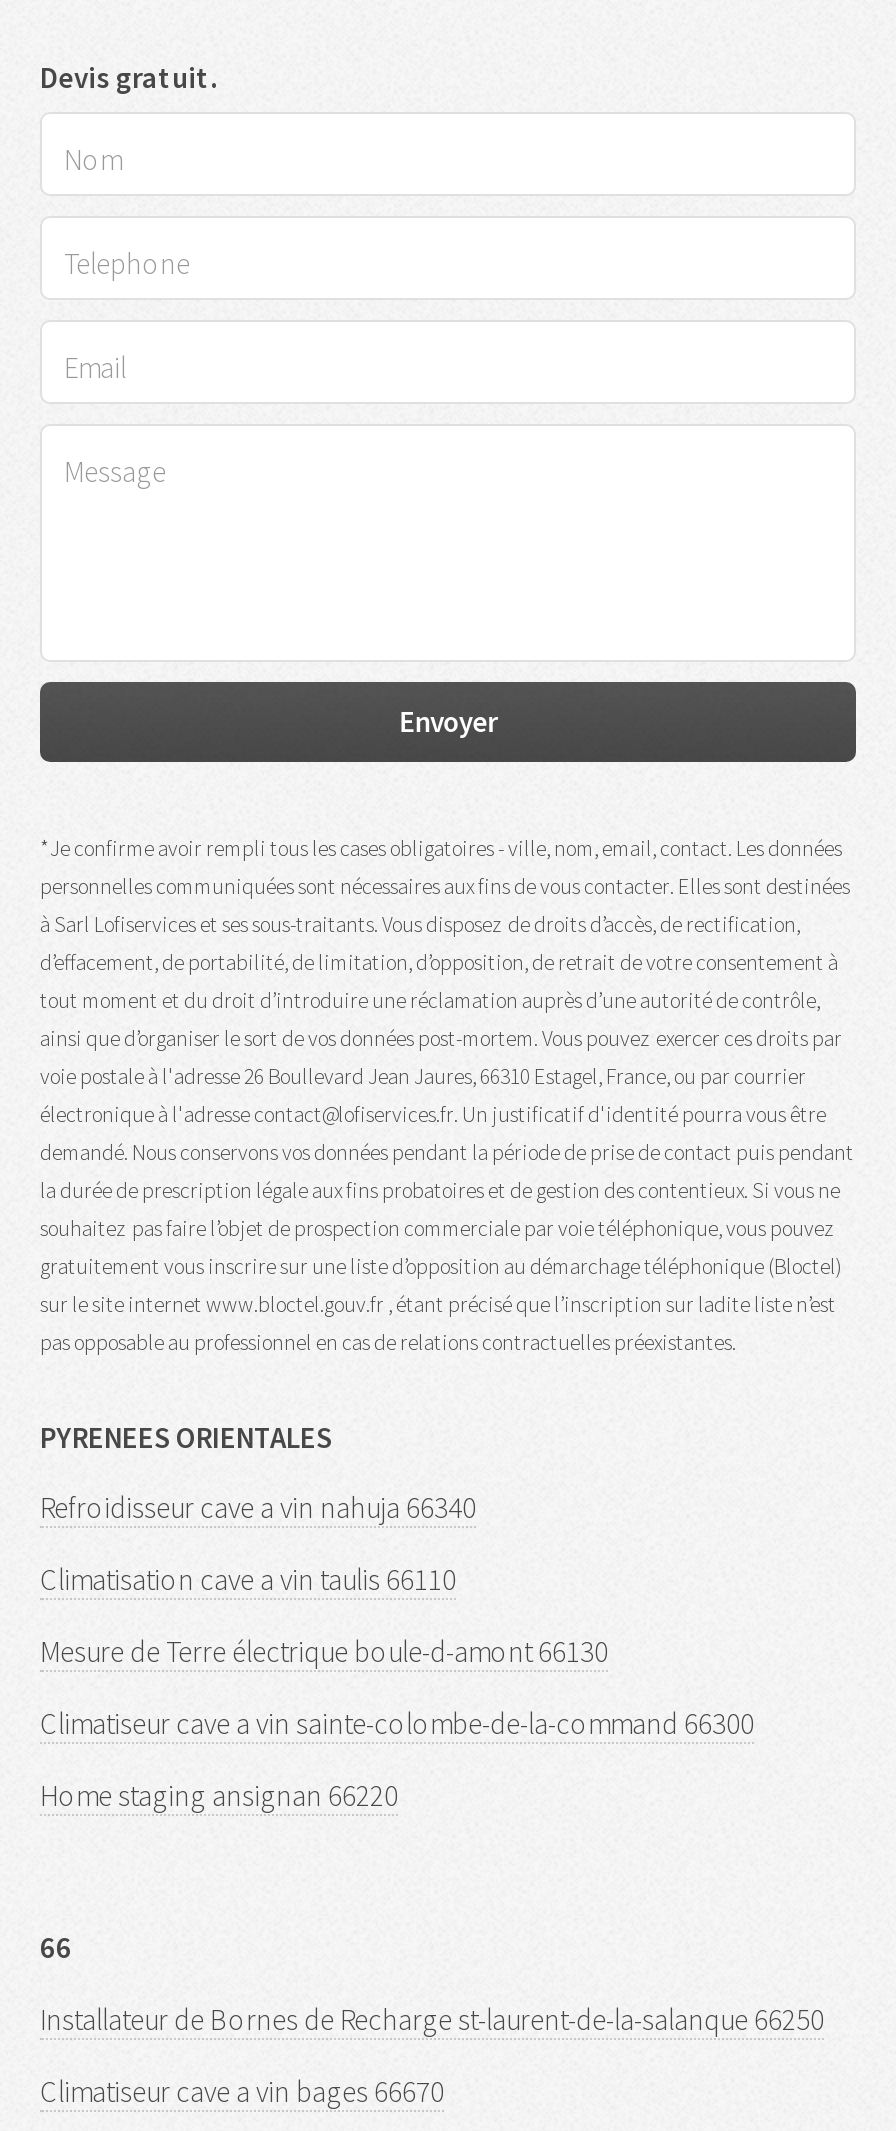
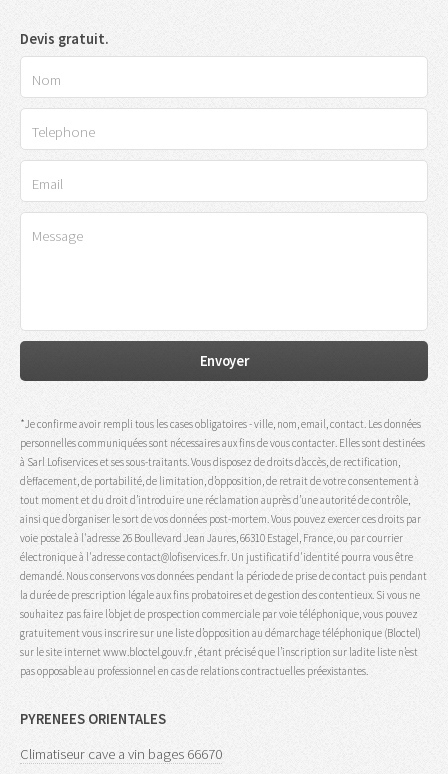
- Refroidisseur cave a vin nahuja 66340
- Climatisation cave a vin taulis 66110
- Mesure de Terre électrique boule-d-amont 66130
- Climatiseur cave a vin sainte-colombe-de-la-command 66300
- Home staging ansignan 66220

- 66
- Installateur de Bornes de Recharge st-laurent-de-la-salanque 66250
